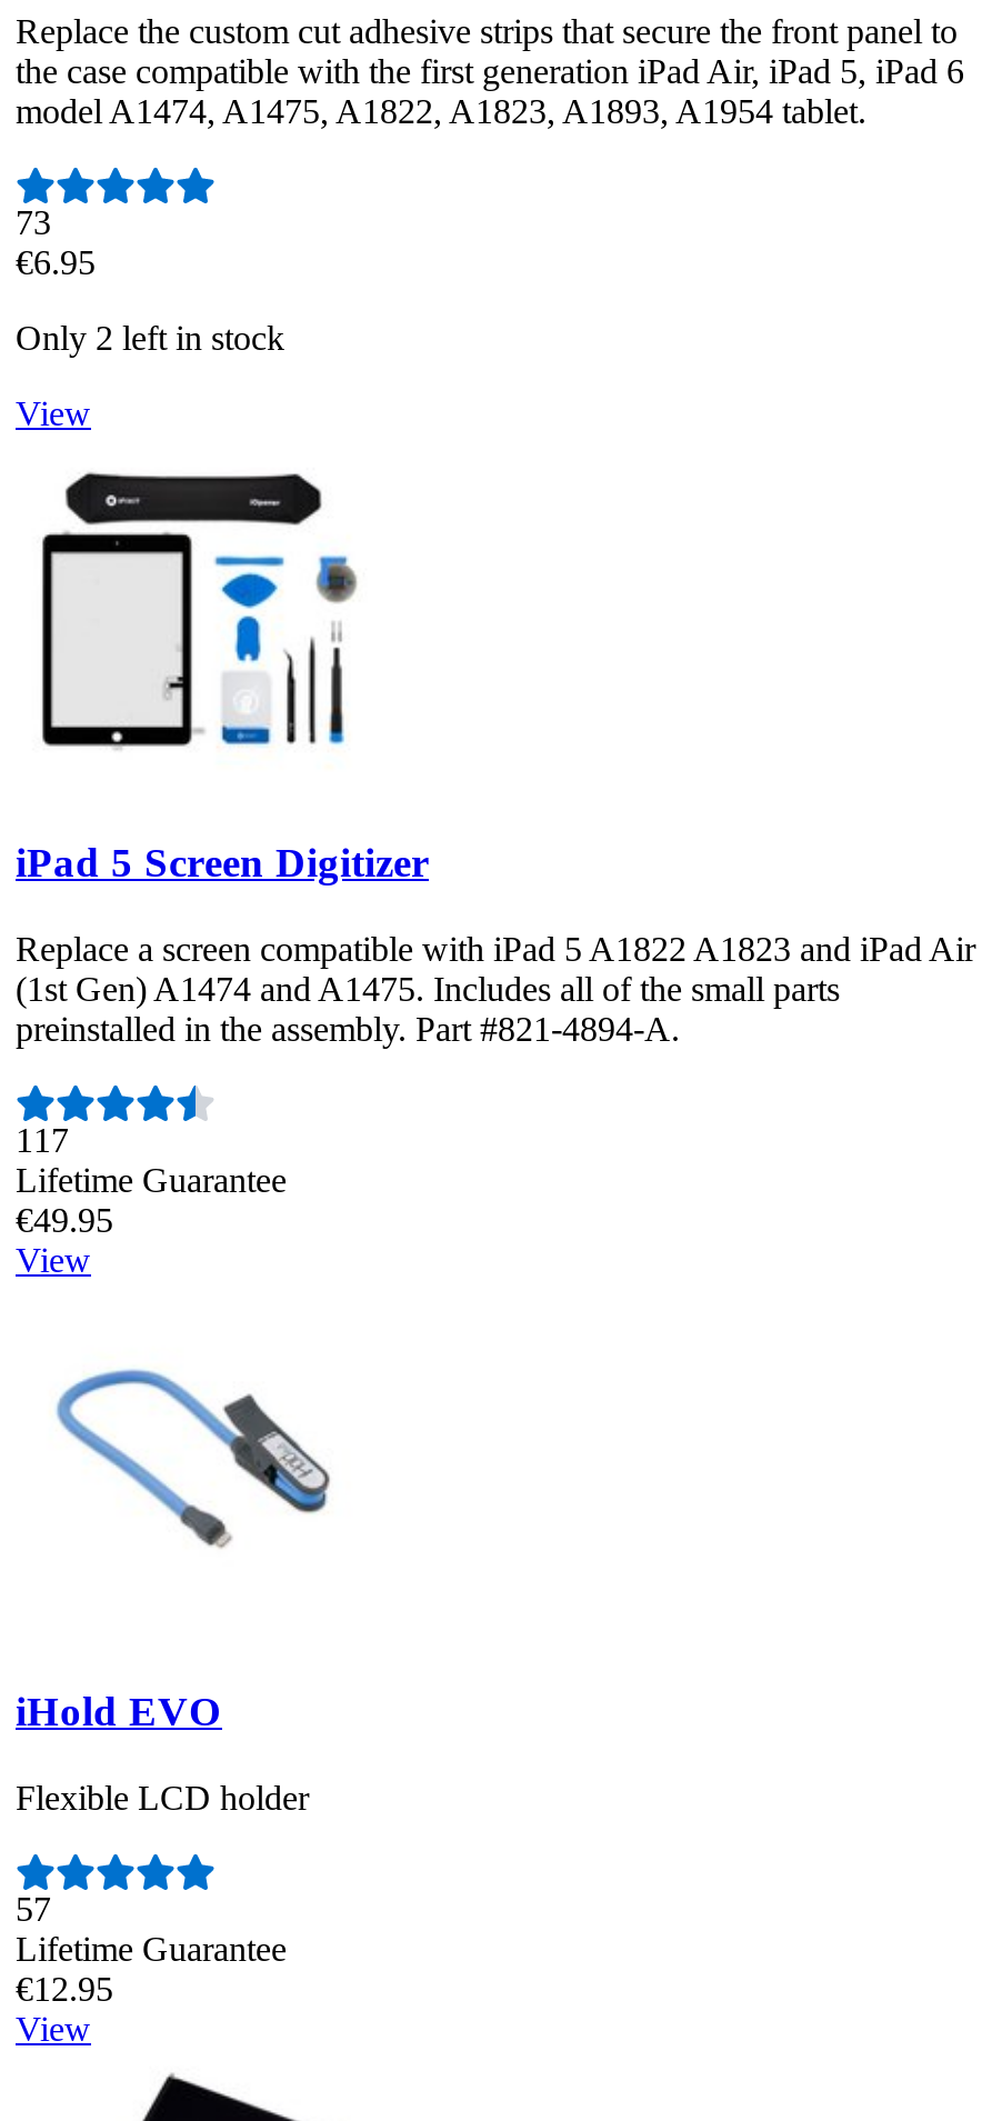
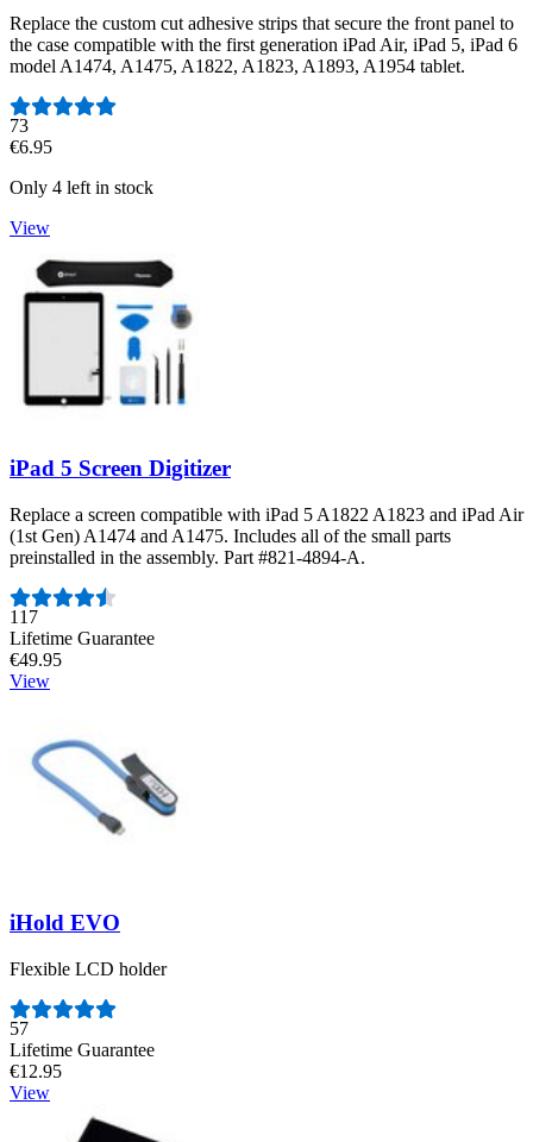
- Only 2 left in stock
+ Only 4 left in stock
